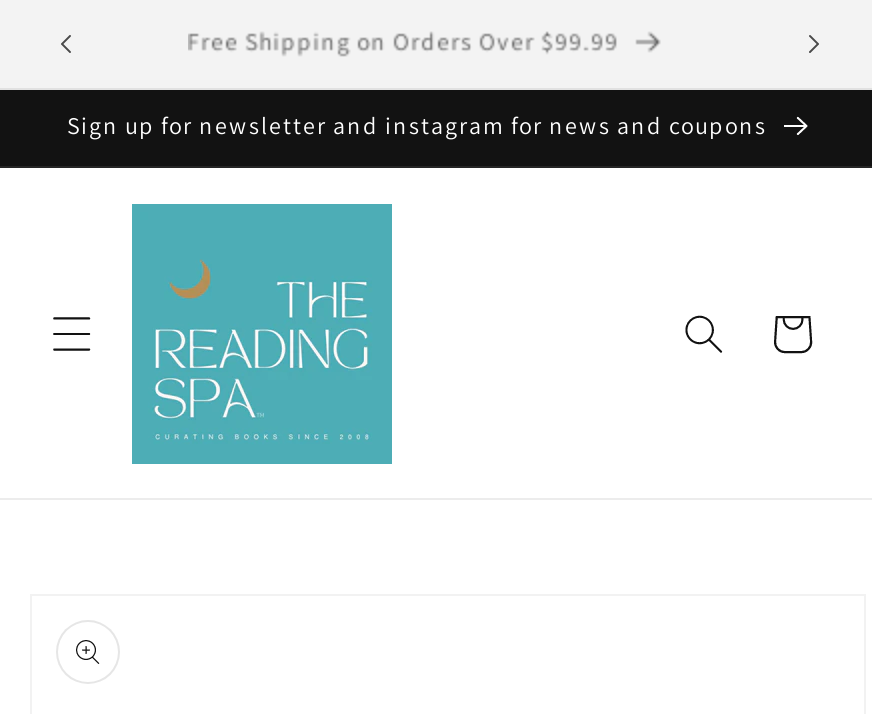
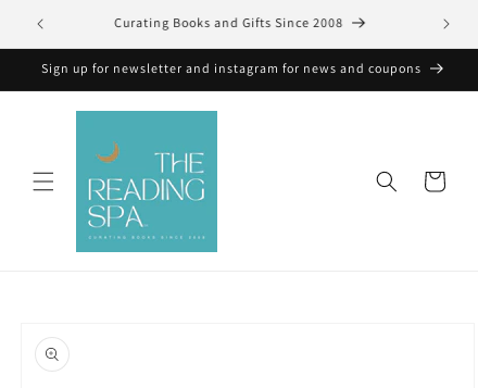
- Free Shipping on Orders Over $99.99
+ Curating Books and Gifts Since 2008
